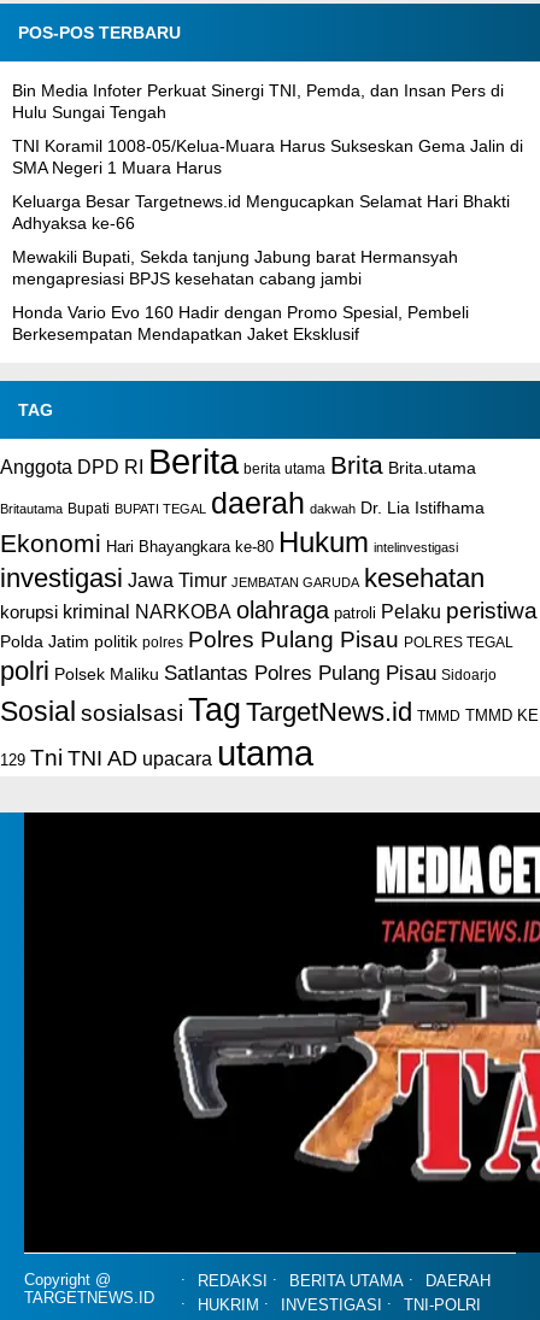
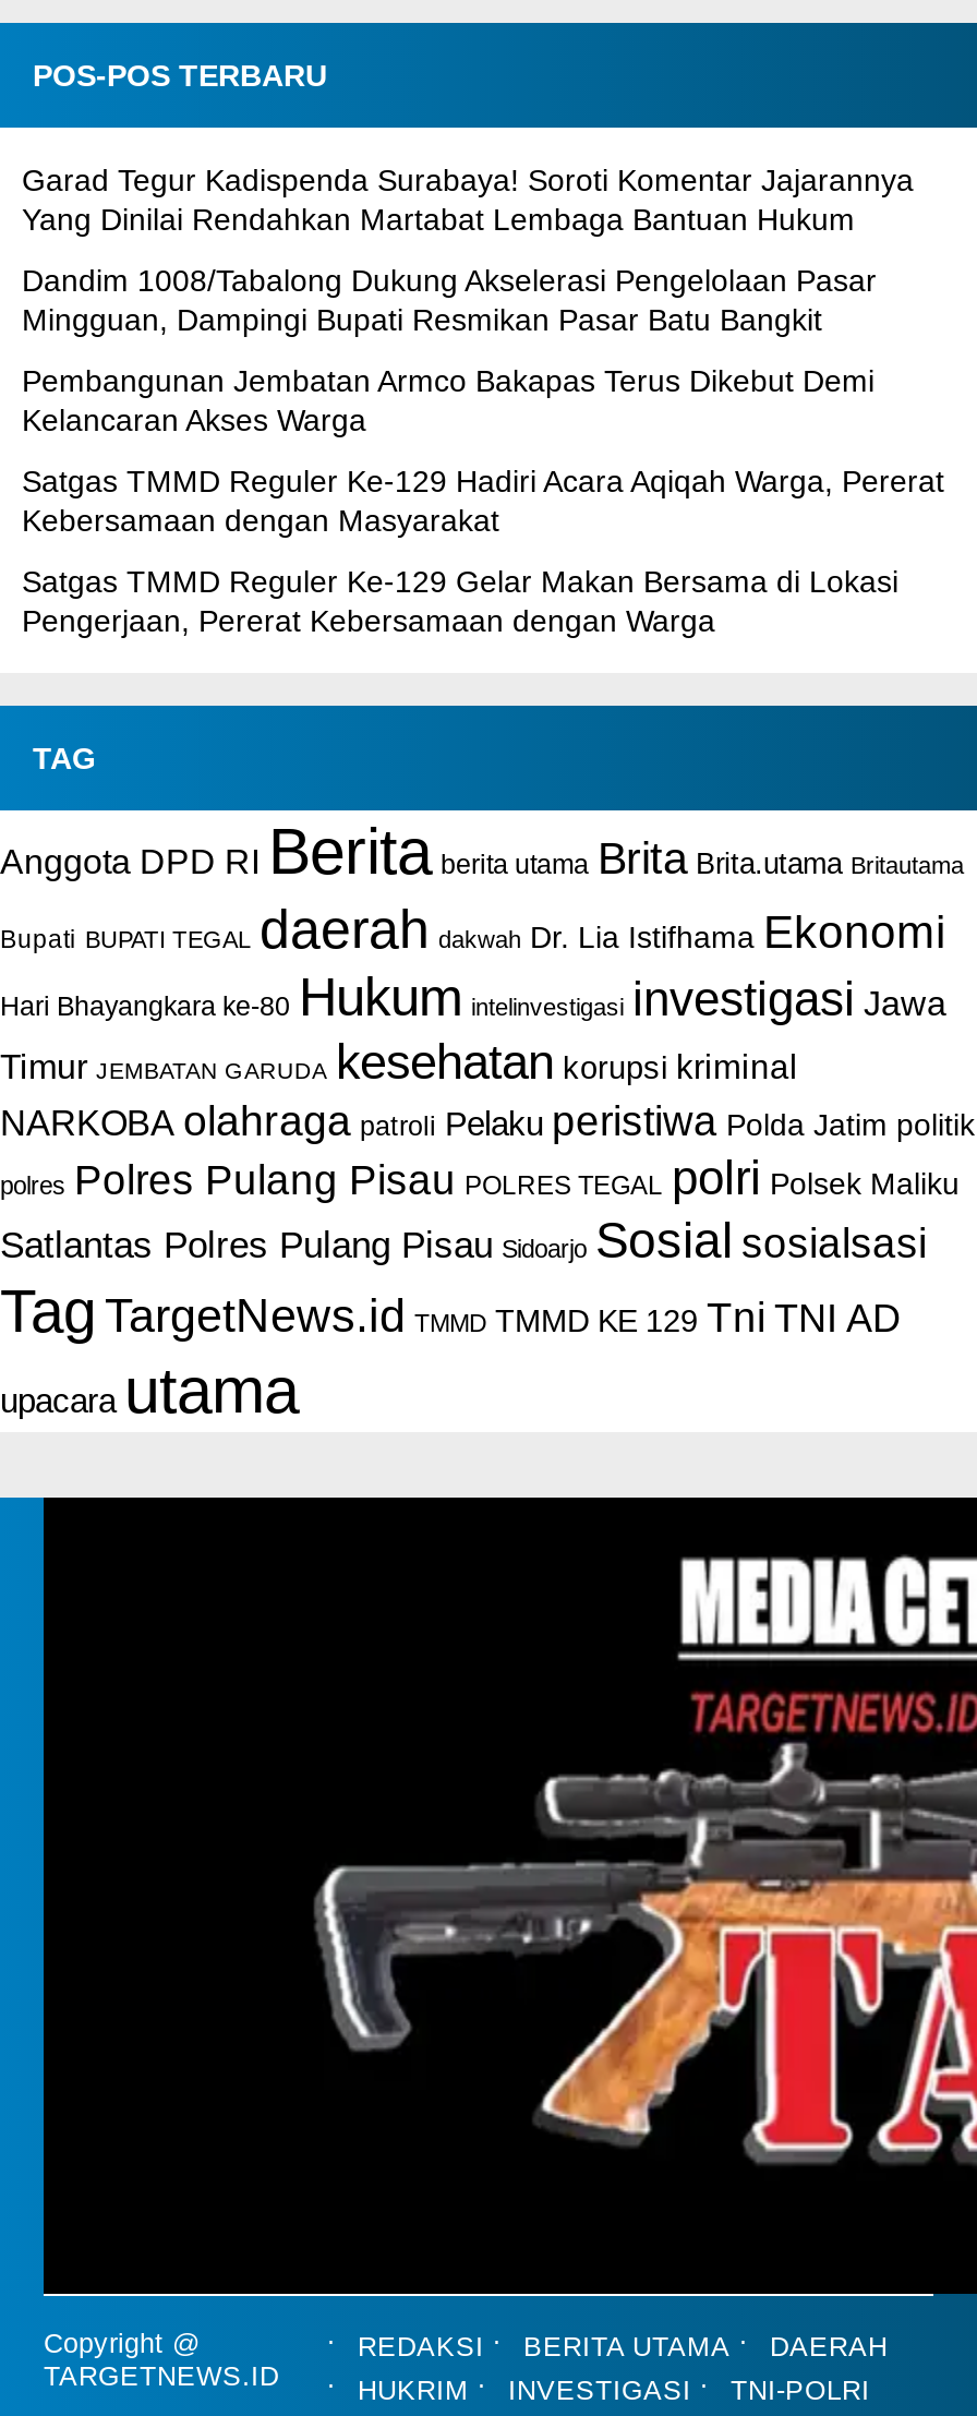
- Bin Media Infoter Perkuat Sinergi TNI, Pemda, dan Insan Pers di
- Hulu Sungai Tengah
+ Garad Tegur Kadispenda Surabaya! Soroti Komentar Jajarannya
+ Yang Dinilai Rendahkan Martabat Lembaga Bantuan Hukum

- TNI Koramil 1008-05/Kelua-Muara Harus Sukseskan Gema Jalin di
- SMA Negeri 1 Muara Harus
+ Dandim 1008/Tabalong Dukung Akselerasi Pengelolaan Pasar
+ Mingguan, Dampingi Bupati Resmikan Pasar Batu Bangkit

- Keluarga Besar Targetnews.id Mengucapkan Selamat Hari Bhakti
- Adhyaksa ke-66
+ Pembangunan Jembatan Armco Bakapas Terus Dikebut Demi
+ Kelancaran Akses Warga

- Mewakili Bupati, Sekda tanjung Jabung barat Hermansyah
- mengapresiasi BPJS kesehatan cabang jambi
+ Satgas TMMD Reguler Ke-129 Hadiri Acara Aqiqah Warga, Pererat
+ Kebersamaan dengan Masyarakat

- Honda Vario Evo 160 Hadir dengan Promo Spesial, Pembeli
- Berkesempatan Mendapatkan Jaket Eksklusif
+ Satgas TMMD Reguler Ke-129 Gelar Makan Bersama di Lokasi
+ Pengerjaan, Pererat Kebersamaan dengan Warga
